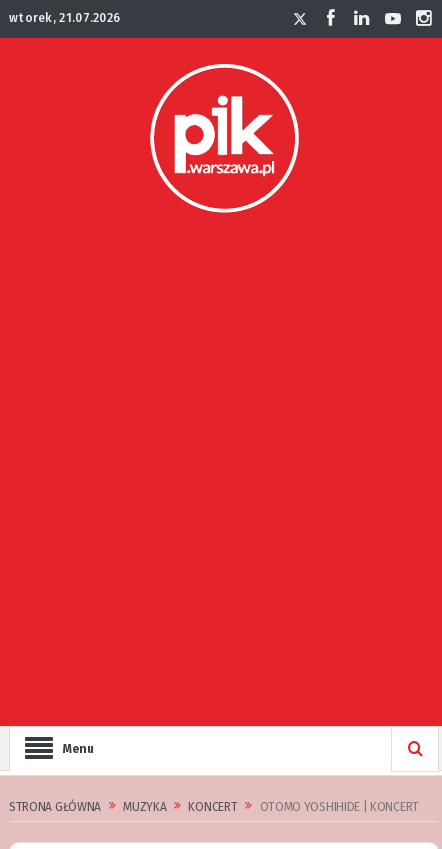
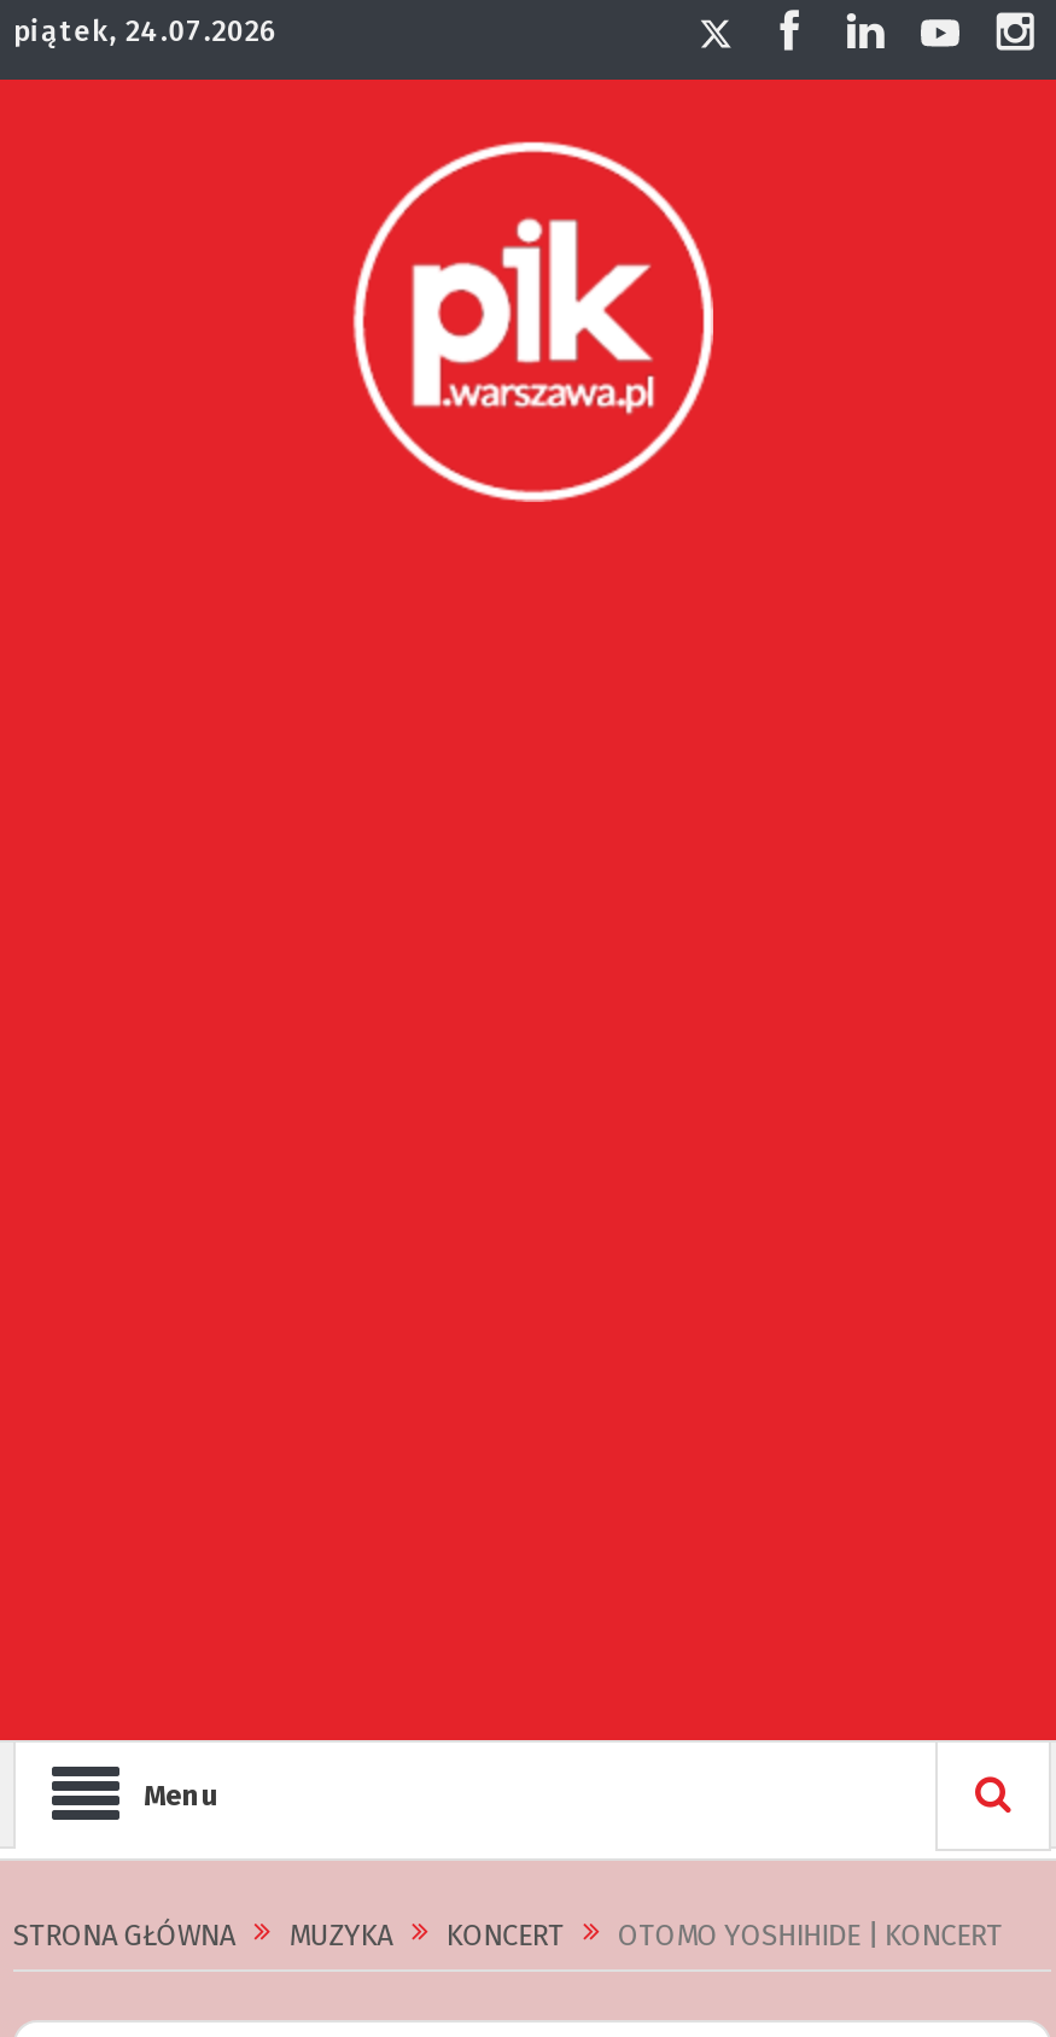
- wtorek, 21.07.2026
+ piątek, 24.07.2026
